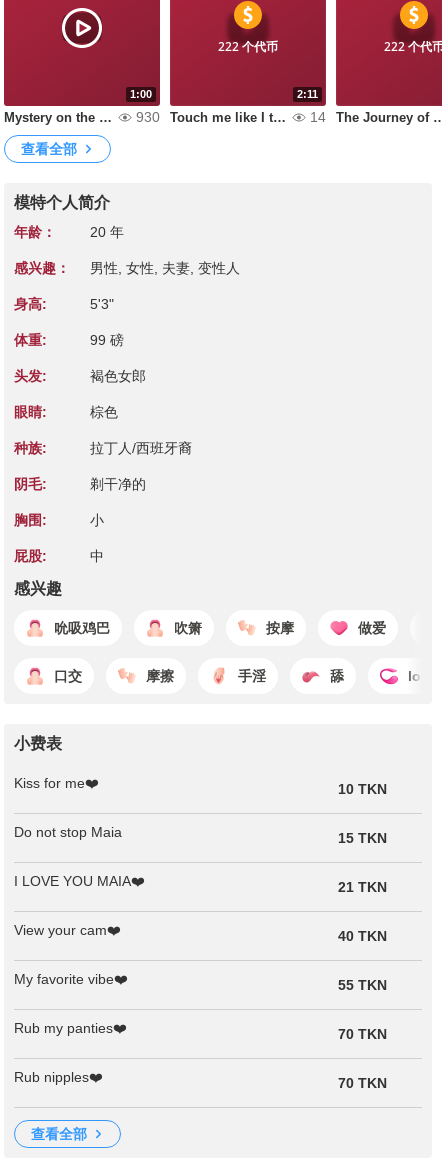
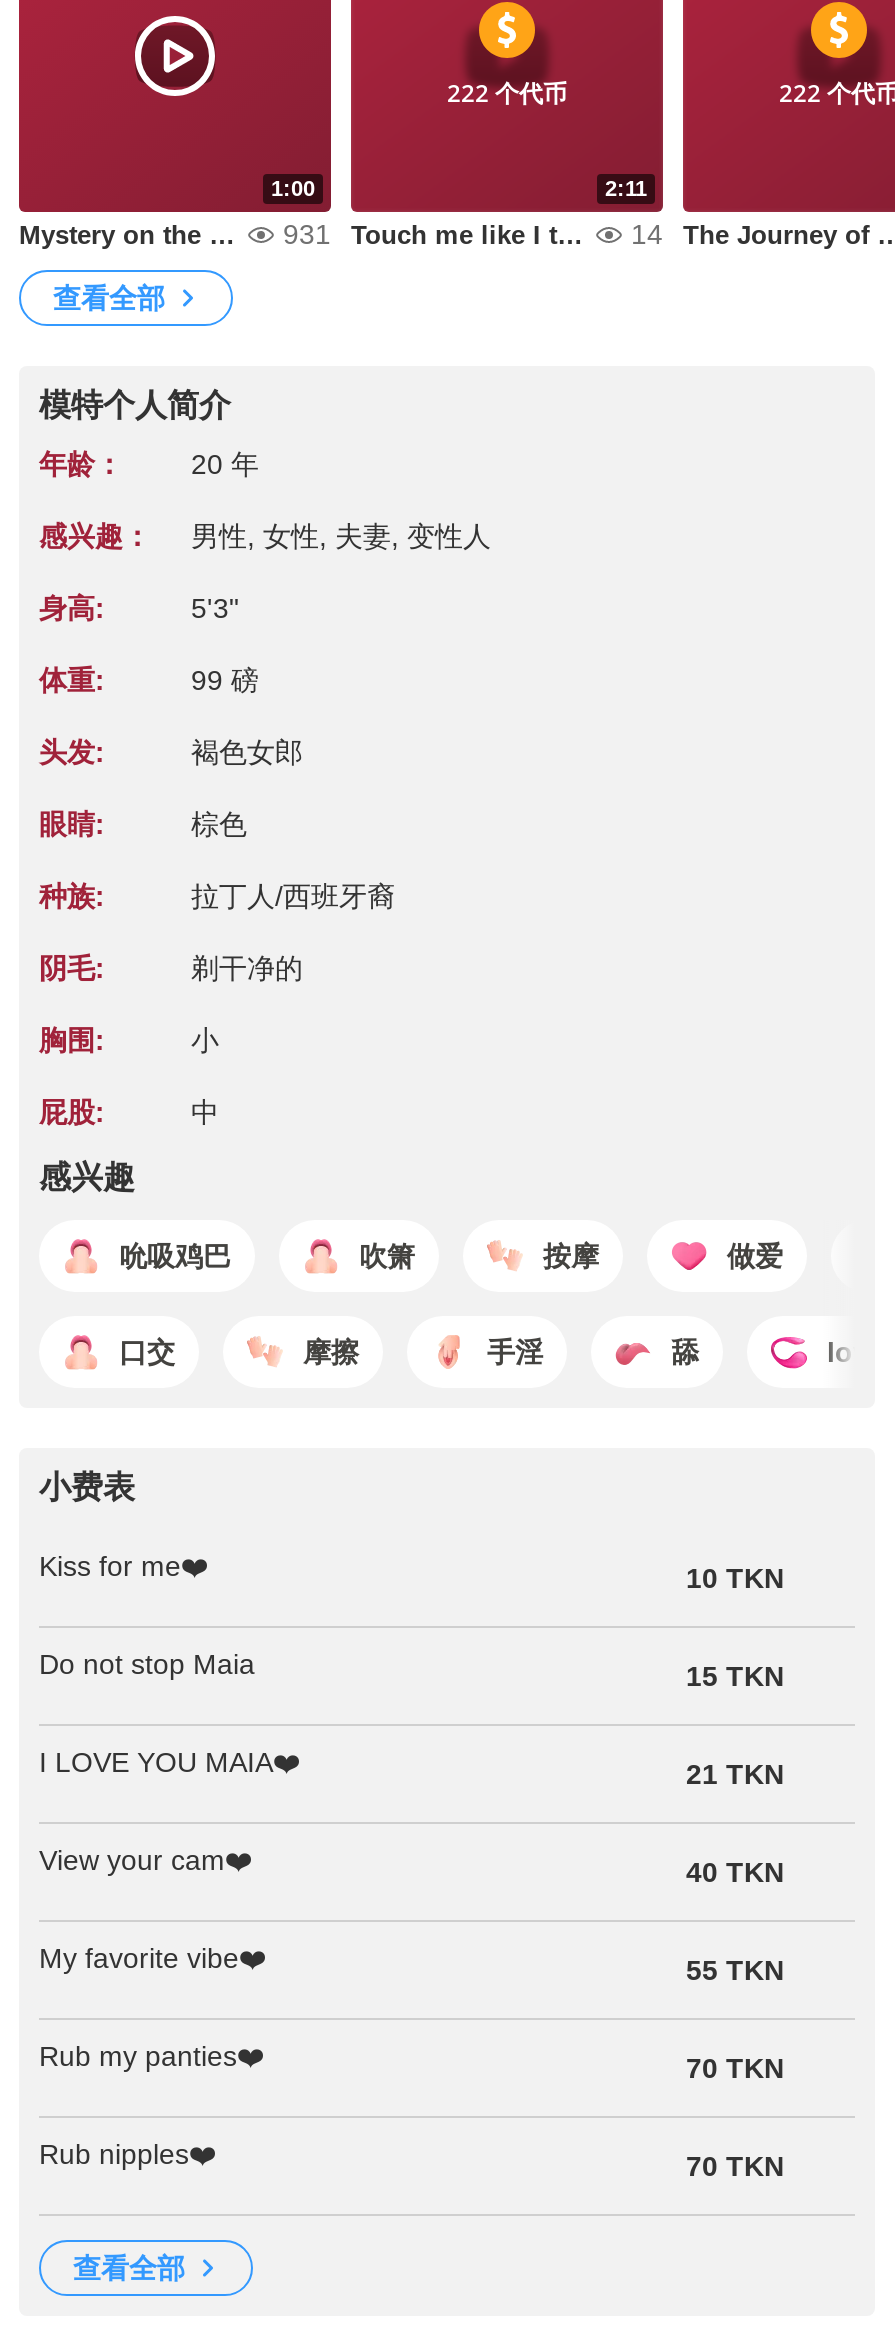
- 930
+ 931
